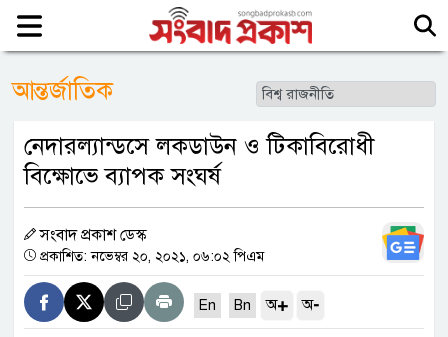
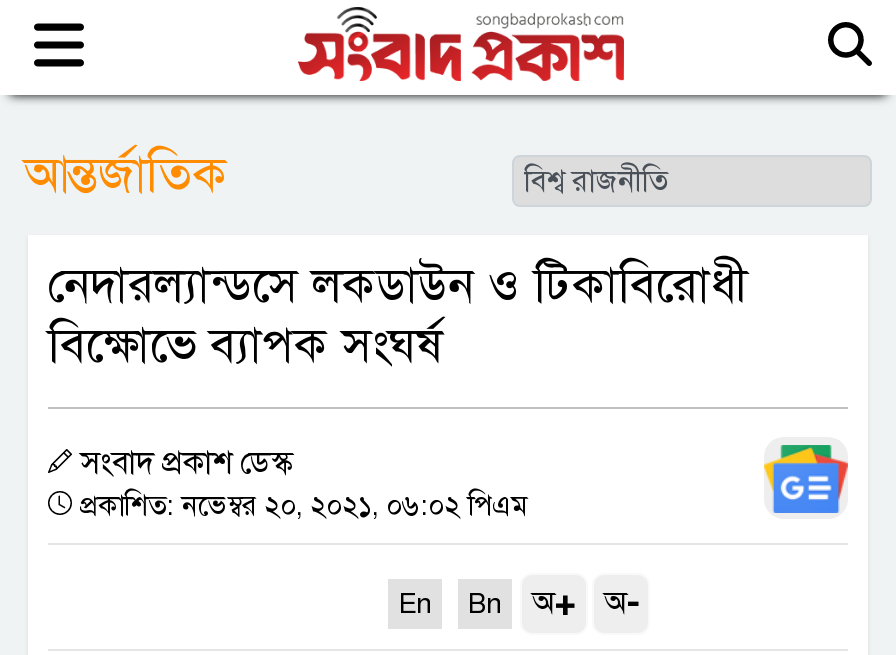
- [image]
